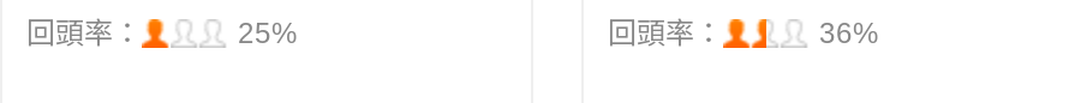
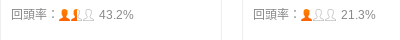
- 25%
+ 43.2%

- 36%
+ 21.3%
